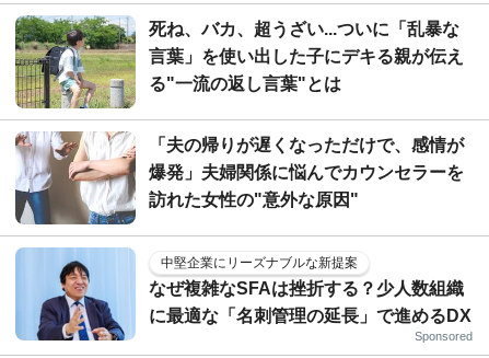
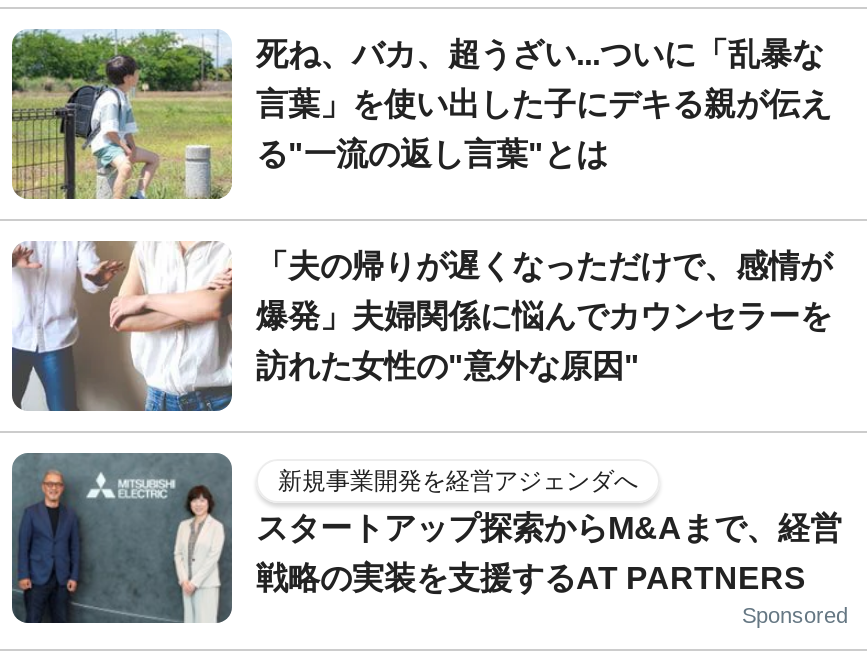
- [image]
- なぜ複雑なSFAは挫折する？少人数組織
+ [image]
+ スタートアップ探索からM&Aまで、経営

- 中堅企業にリーズナブルな新提案
+ 新規事業開発を経営アジェンダへ

- に最適な「名刺管理の延長」で進めるDX
+ 戦略の実装を支援するAT PARTNERS
